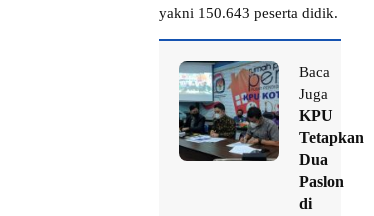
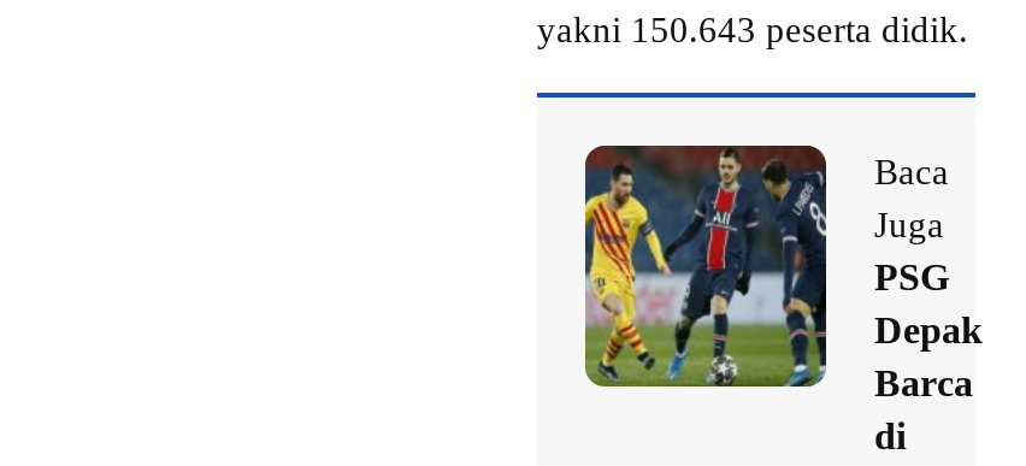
- [image]
- KPU
- Tetapkan
- Dua
- Paslon
+ [image]
+ PSG
+ Depak
+ Barca
